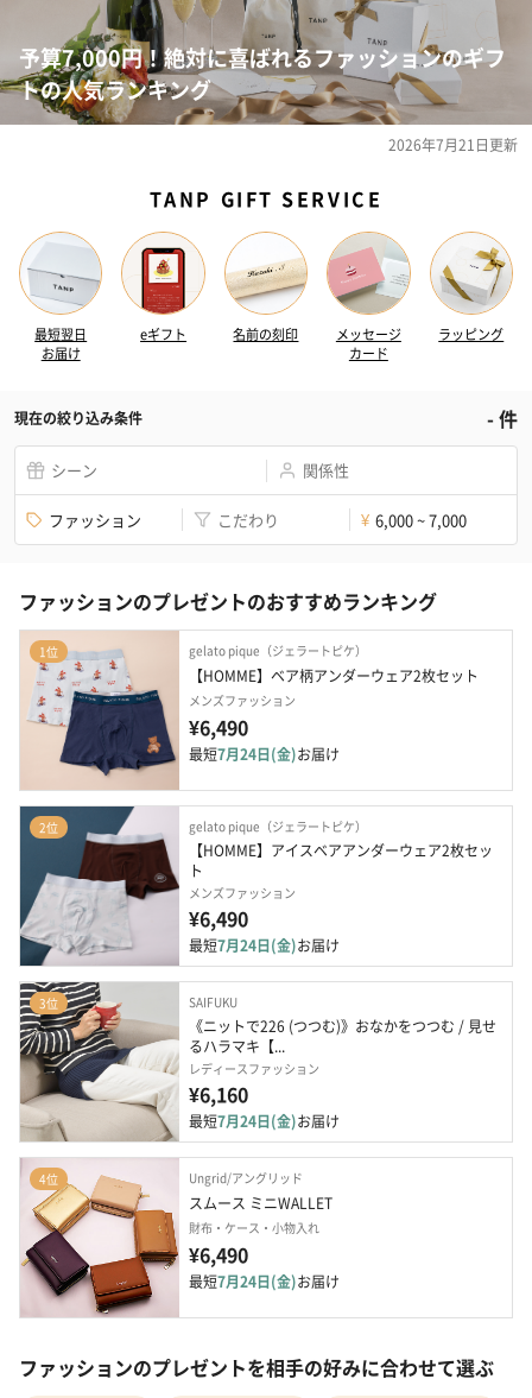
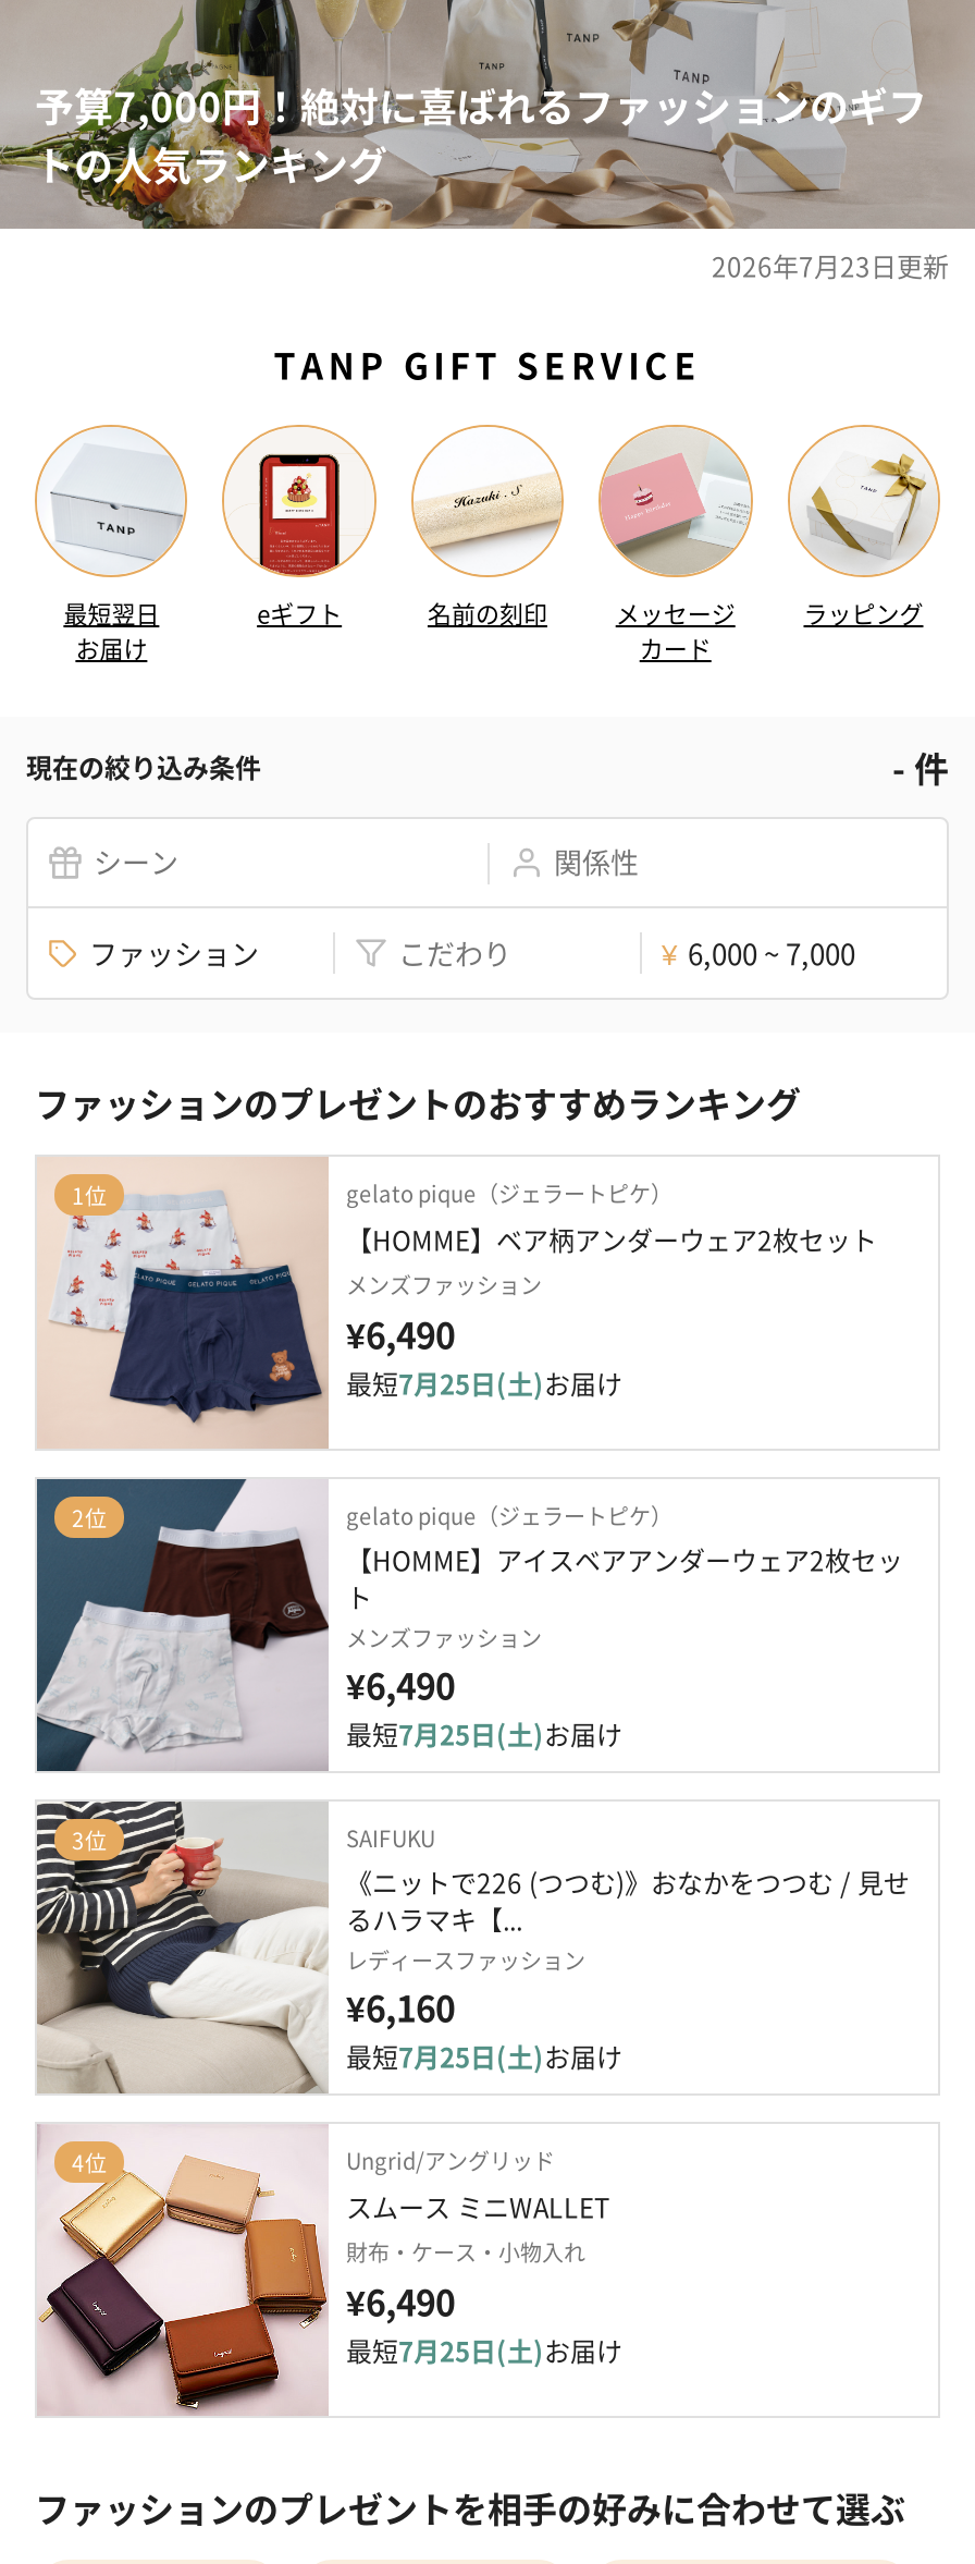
- 2026年7月21日更新
+ 2026年7月23日更新

- 最短7月24日(金)お届け
+ 最短7月25日(土)お届け

- 最短7月24日(金)お届け
+ 最短7月25日(土)お届け

- 最短7月24日(金)お届け
+ 最短7月25日(土)お届け

- 最短7月24日(金)お届け
+ 最短7月25日(土)お届け
